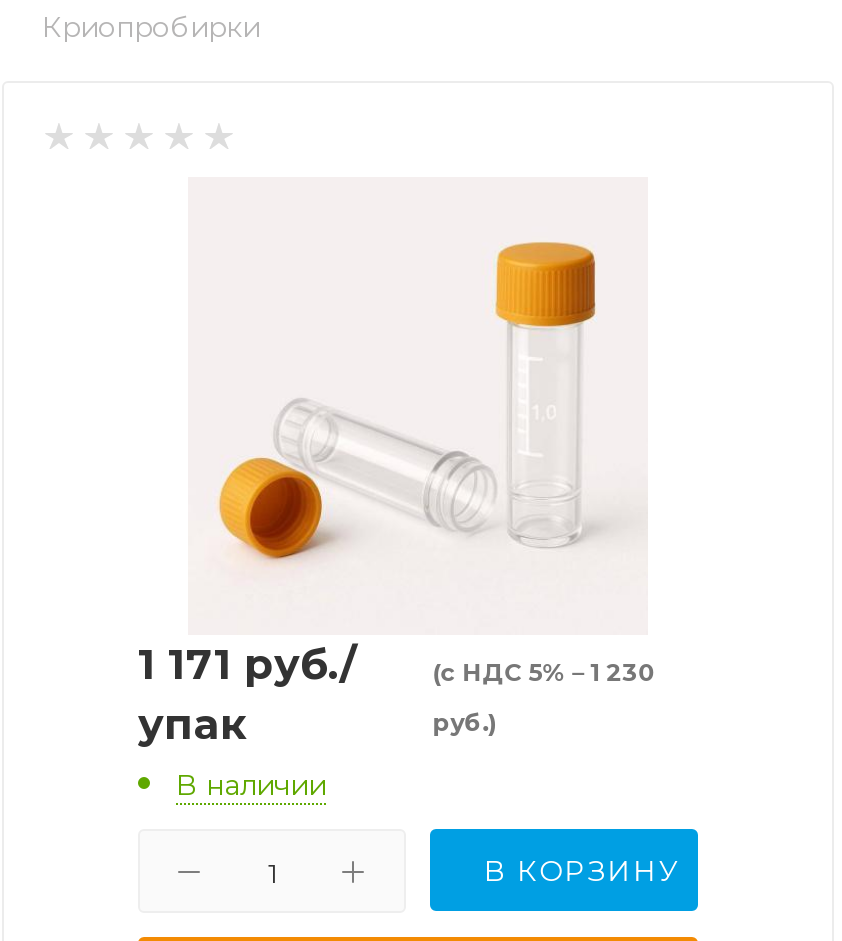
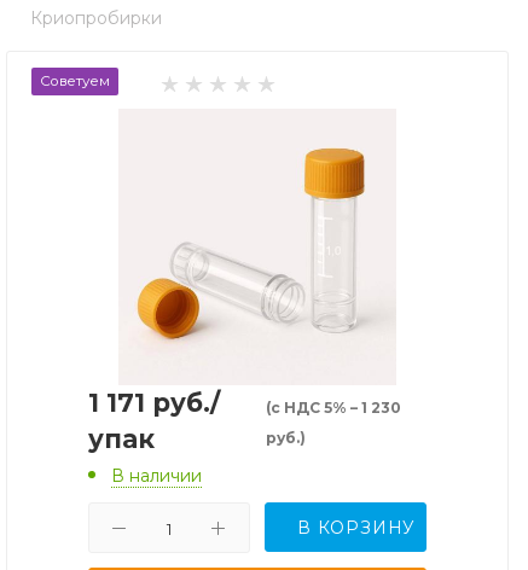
+ Советуем
